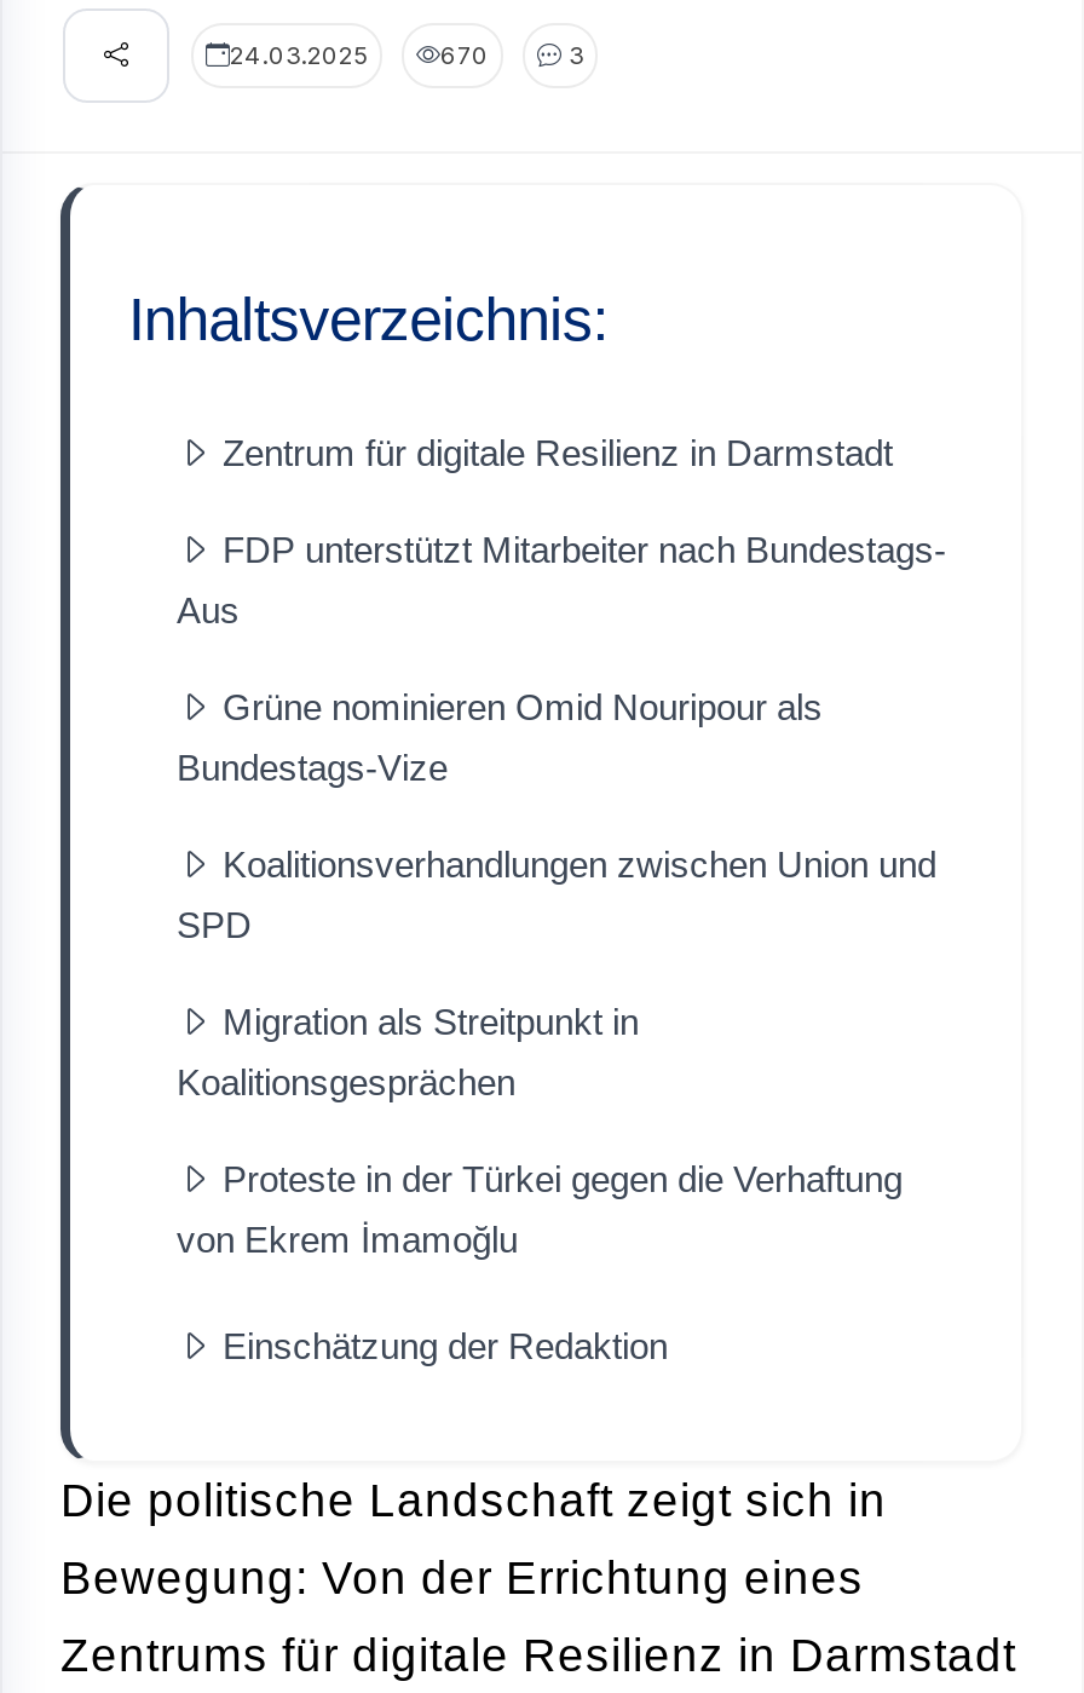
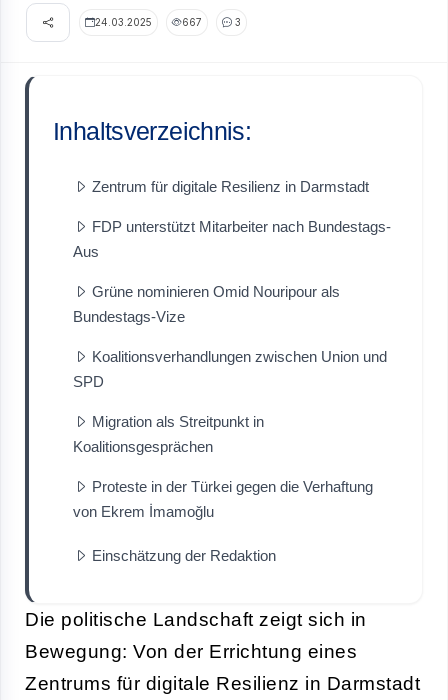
- 670
+ 667
